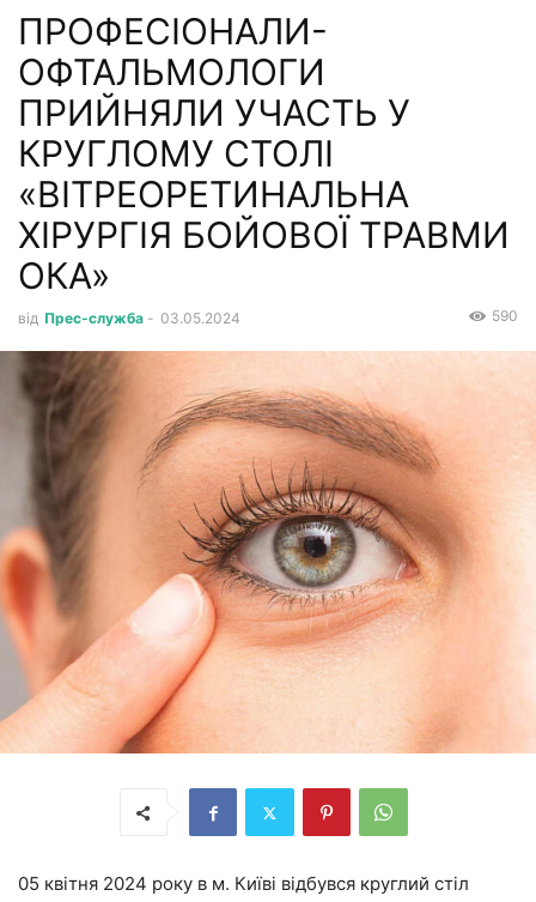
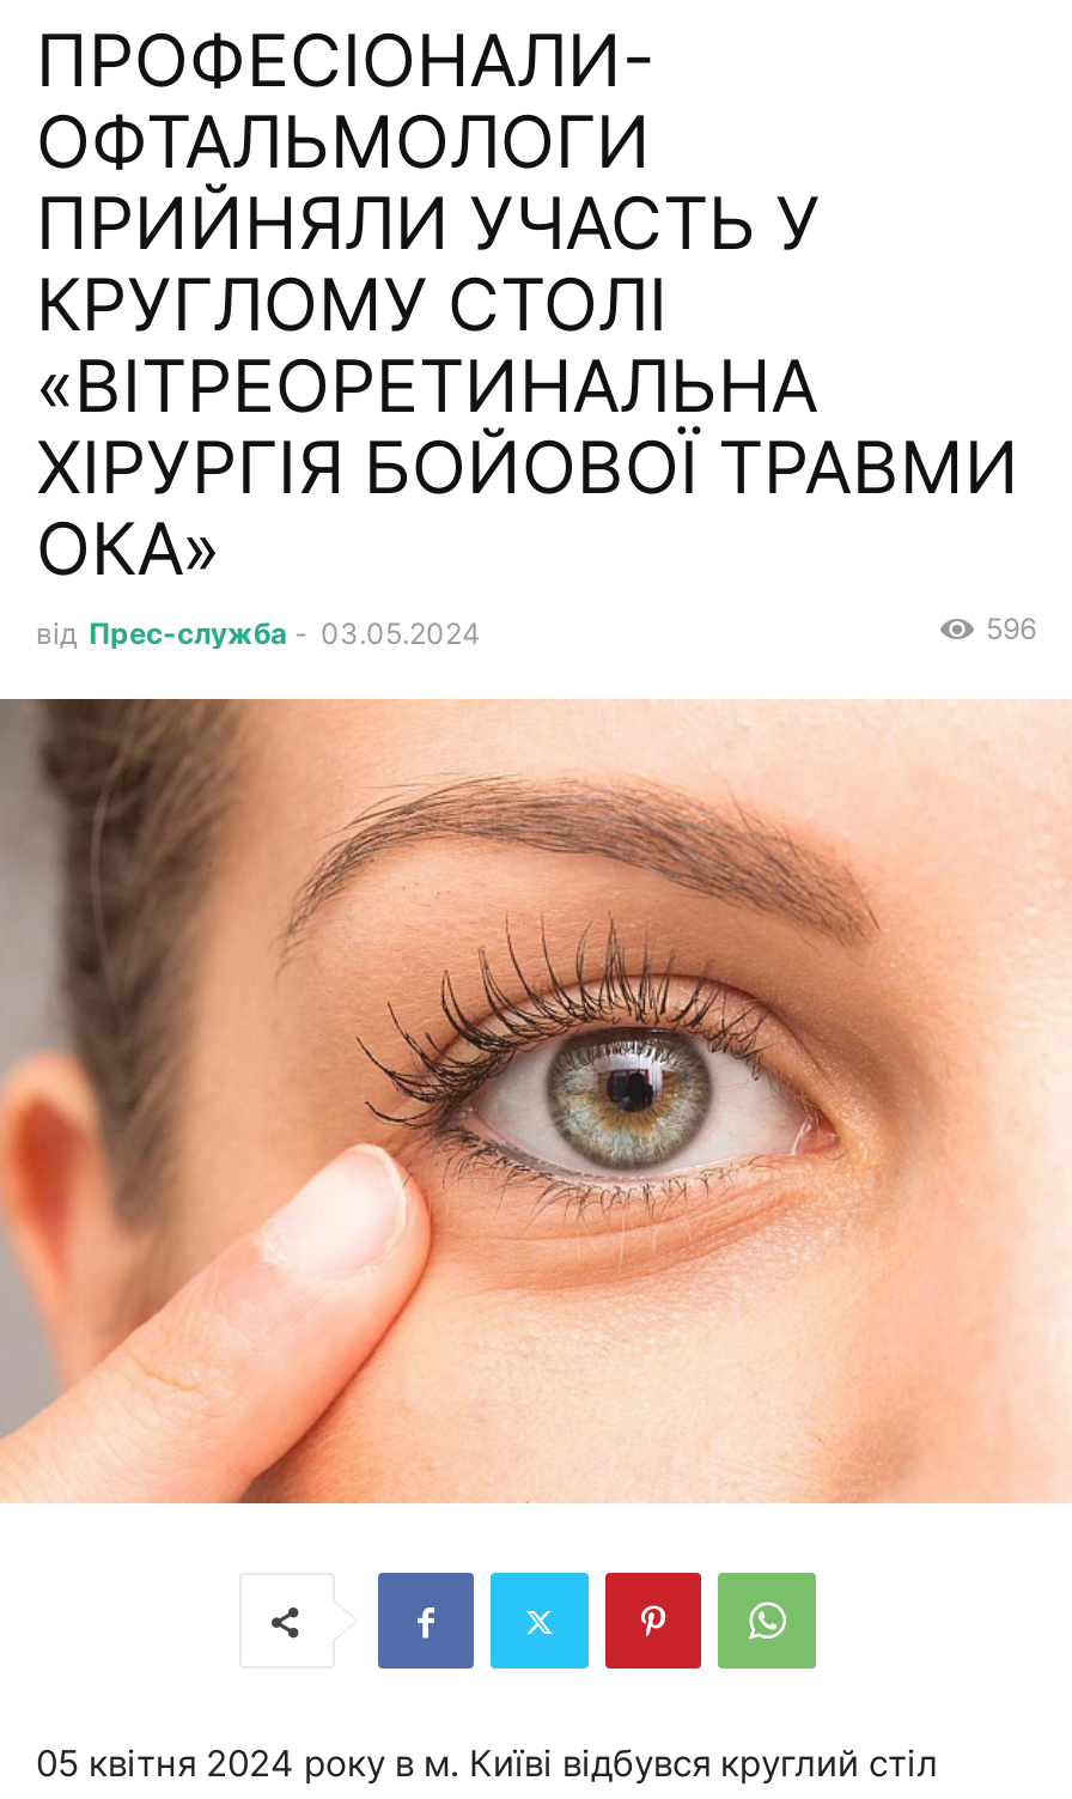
- 590
+ 596
